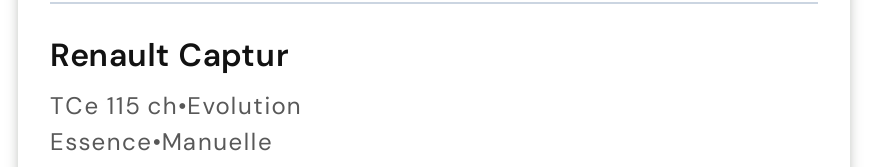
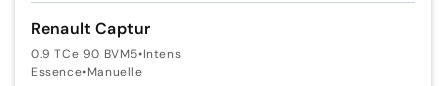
- TCe 115 ch•Evolution
+ 0.9 TCe 90 BVM5•Intens
